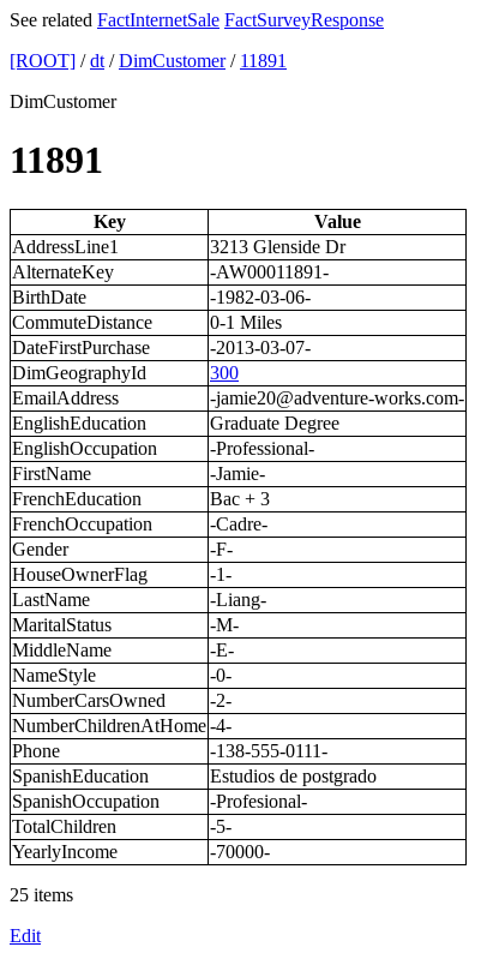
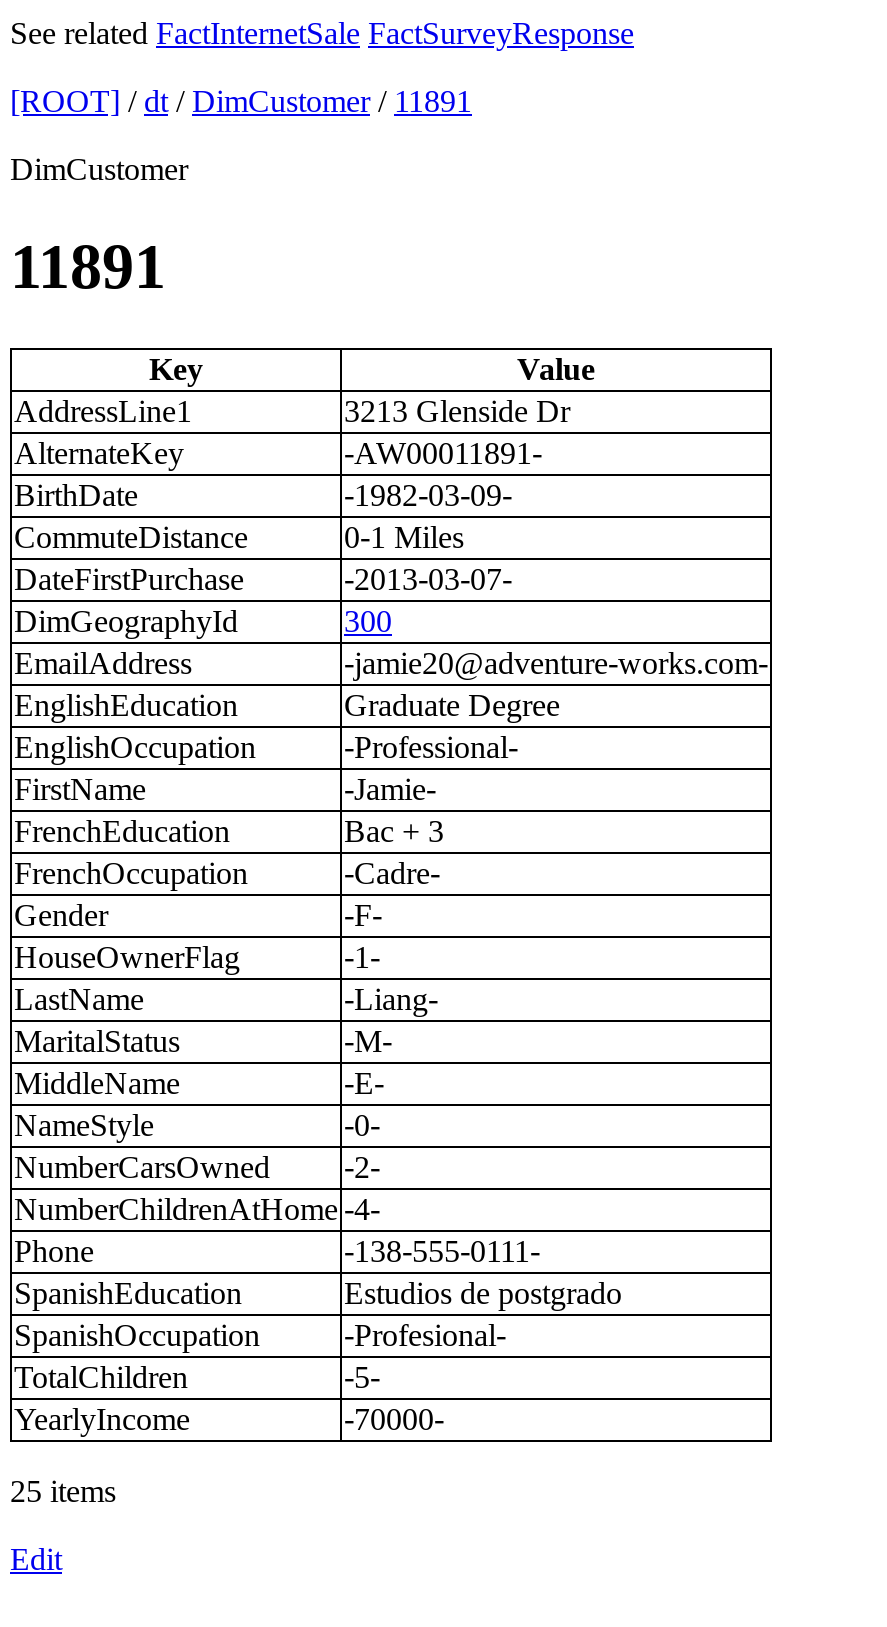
- -1982-03-06-
+ -1982-03-09-
